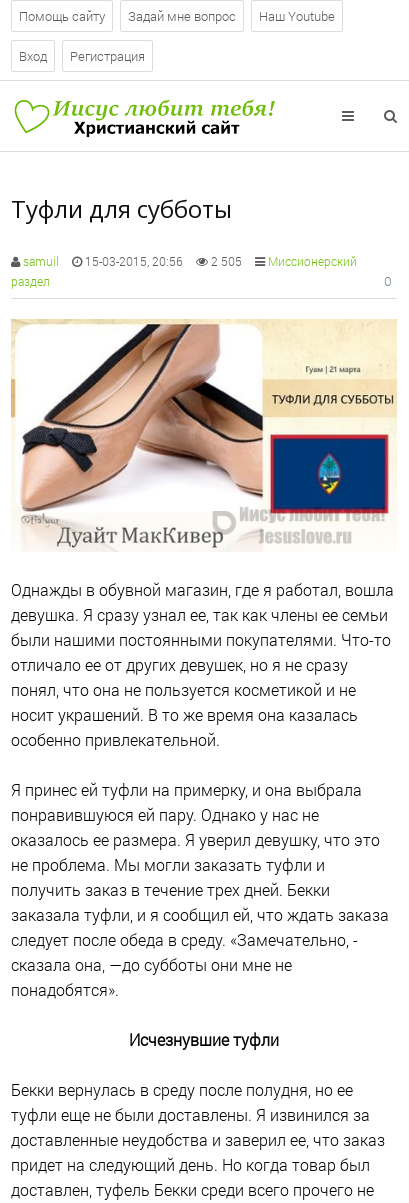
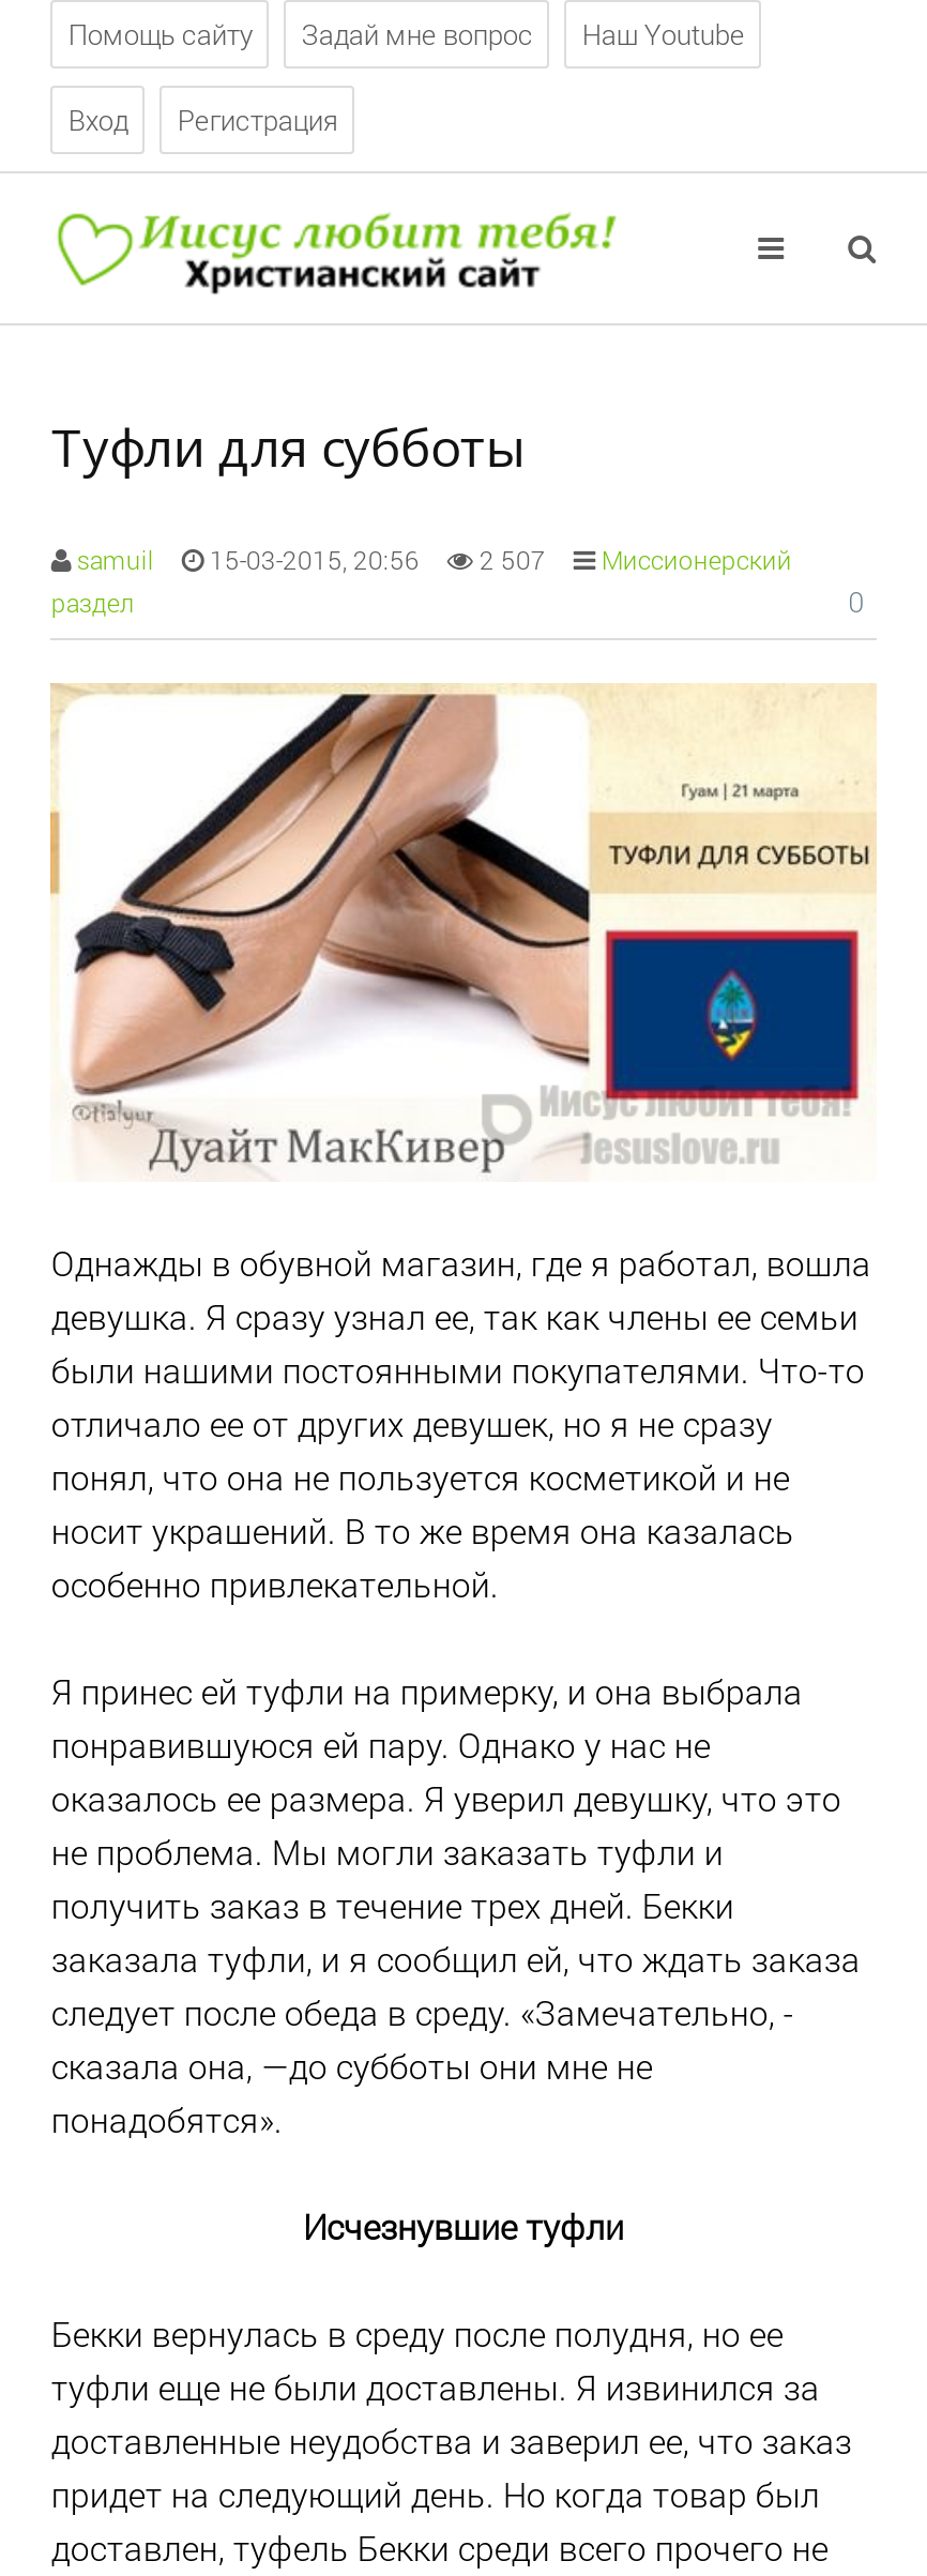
- samuil 15-03-2015, 20:56 2 505 Миссионерский
+ samuil 15-03-2015, 20:56 2 507 Миссионерский
